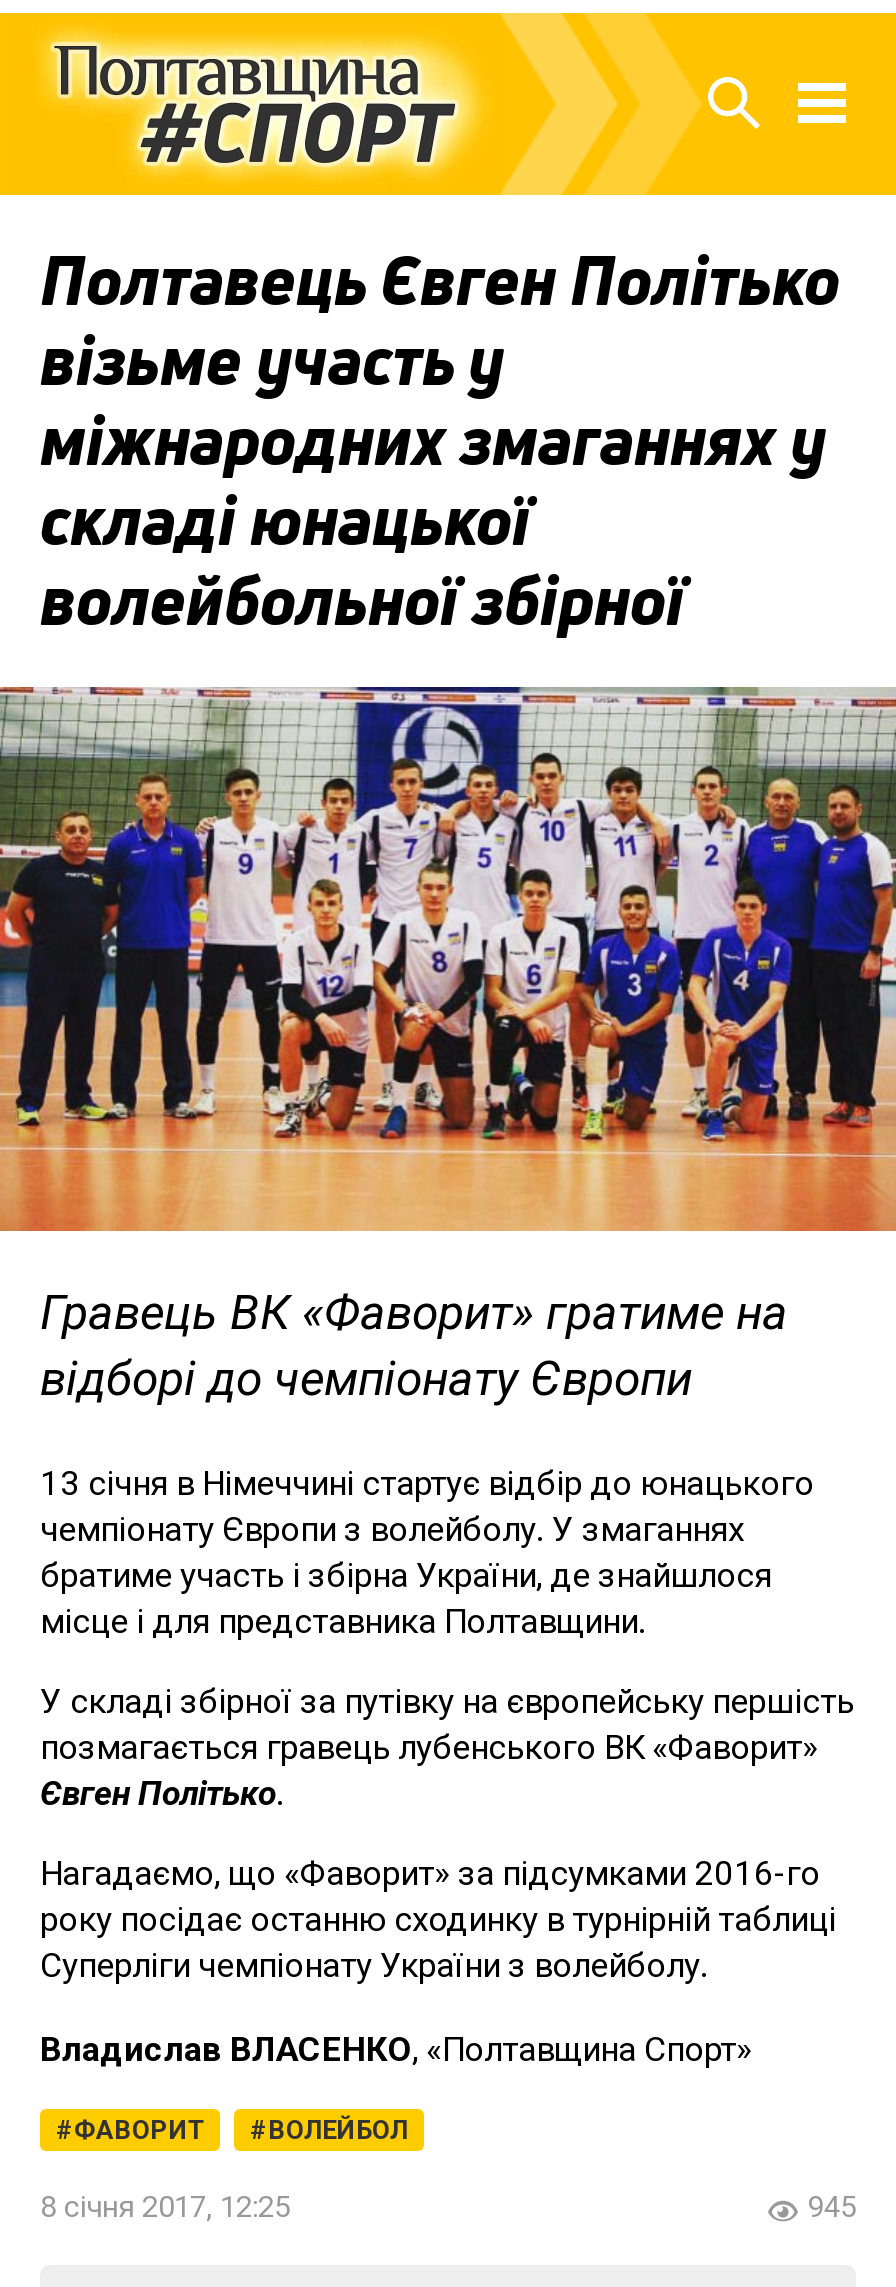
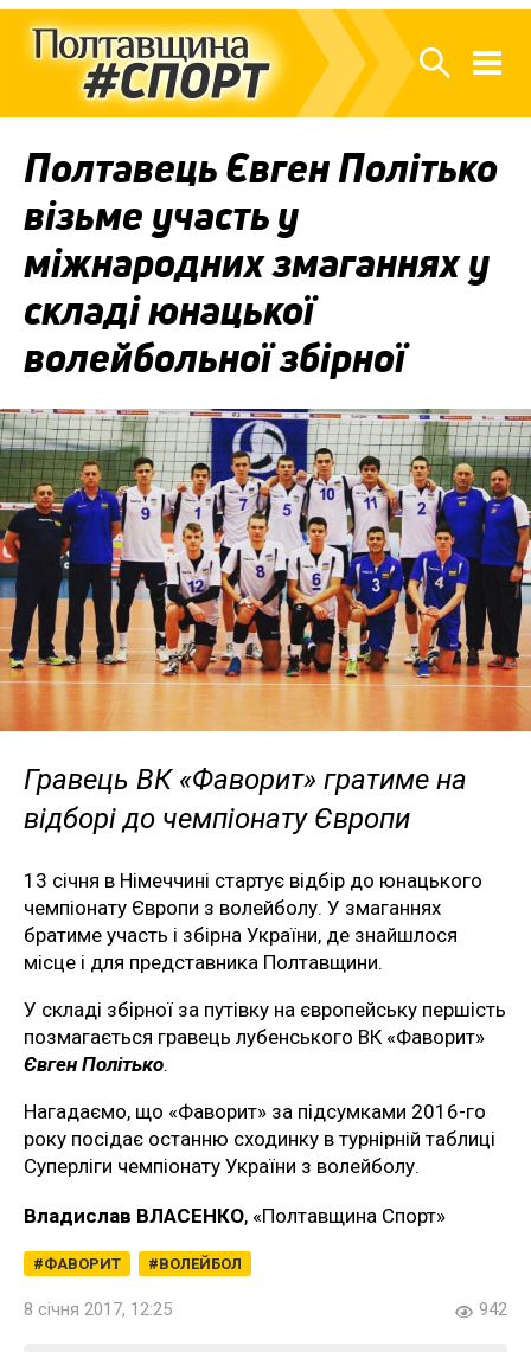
- 945
+ 942
